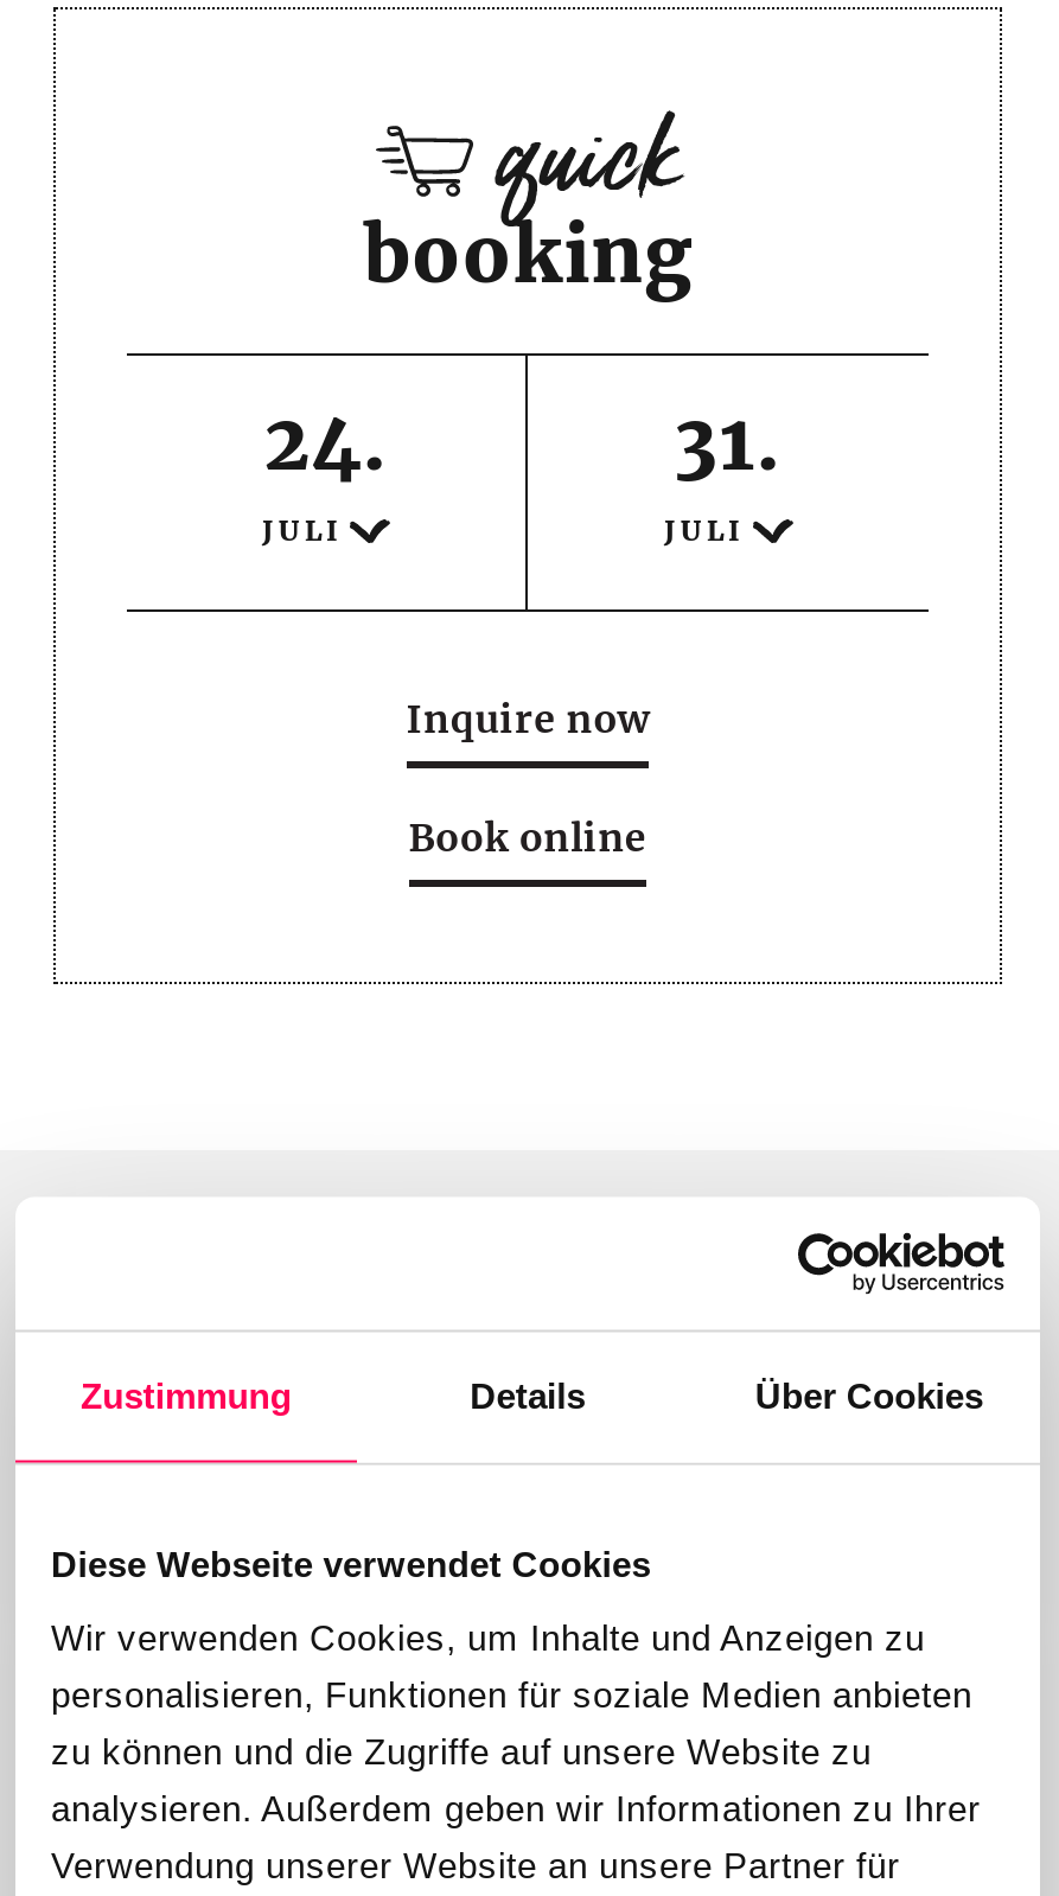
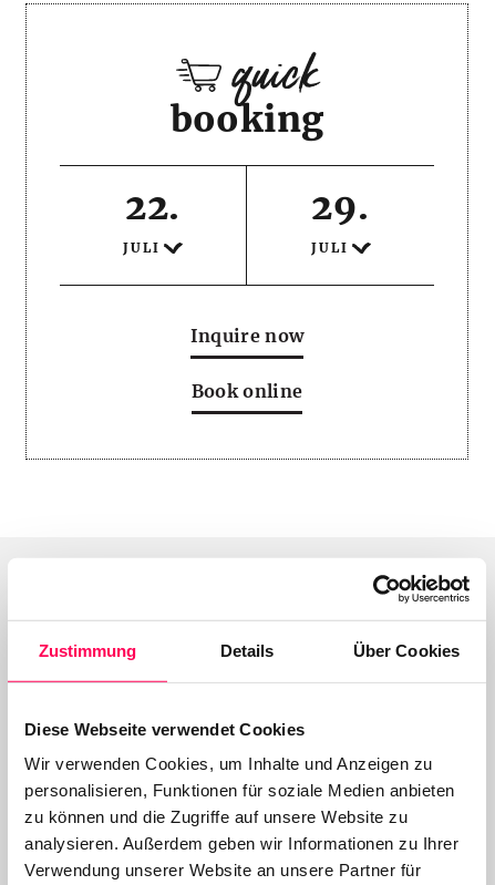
- 24.
+ 22.

- 31.
+ 29.
